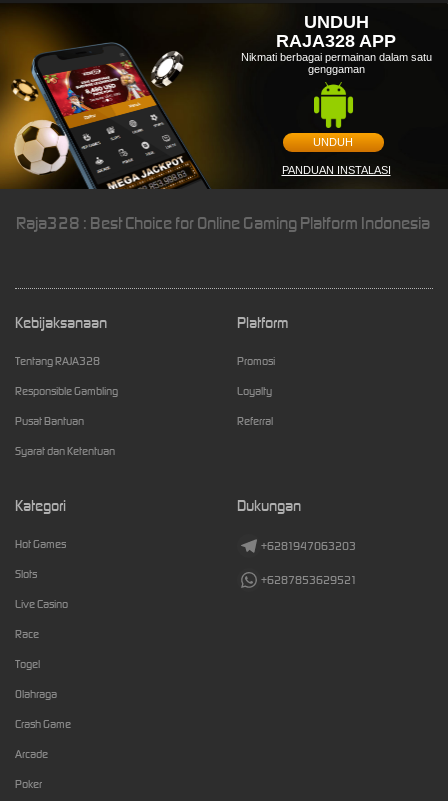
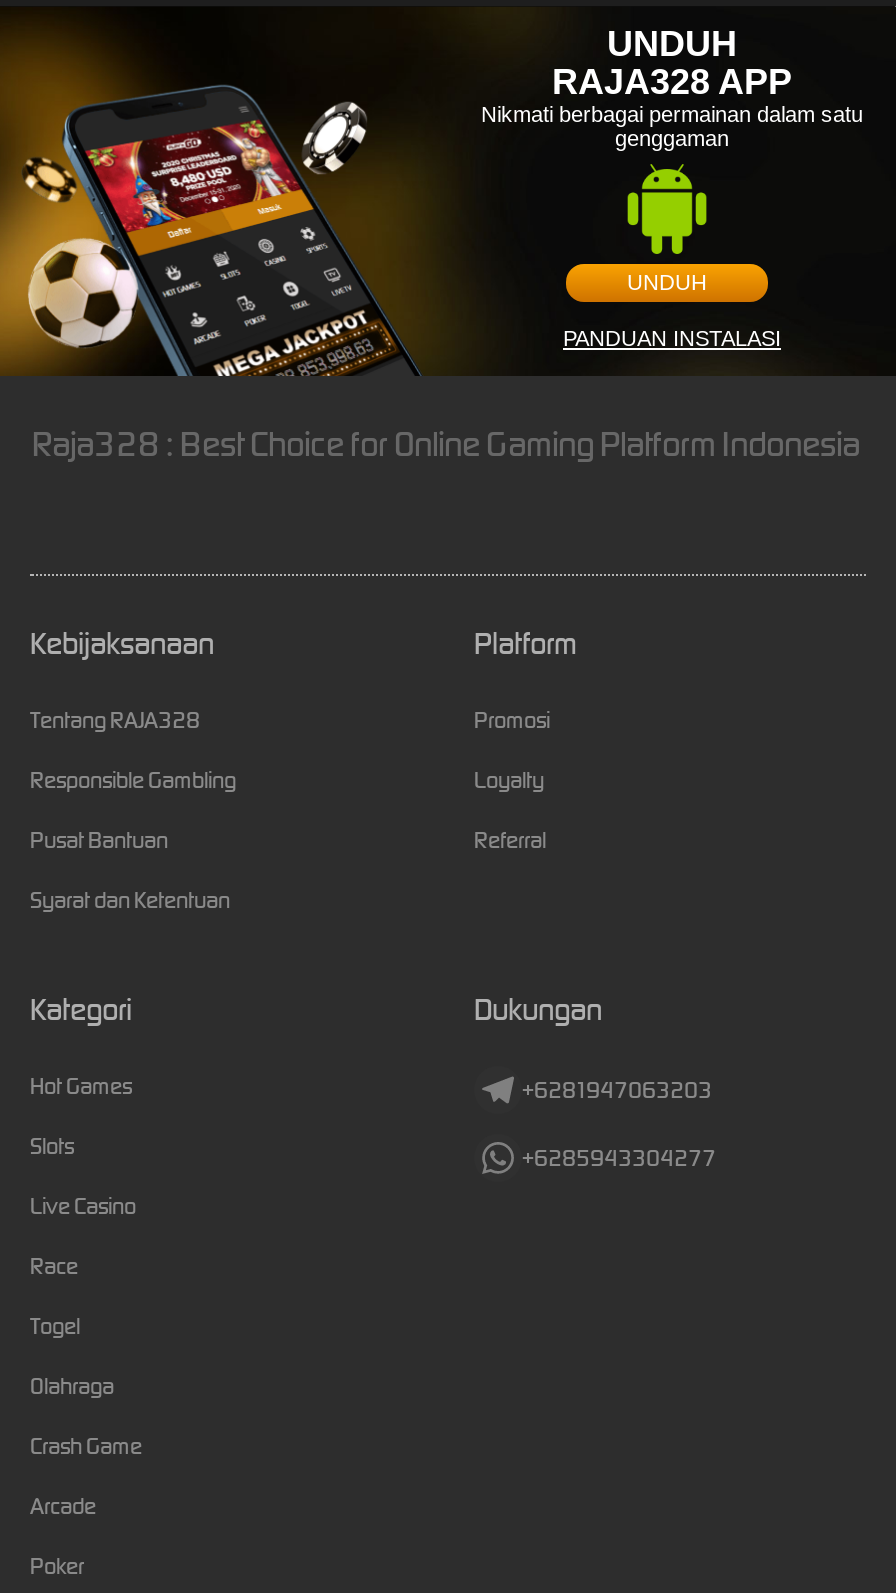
- +6287853629521
+ +6285943304277
